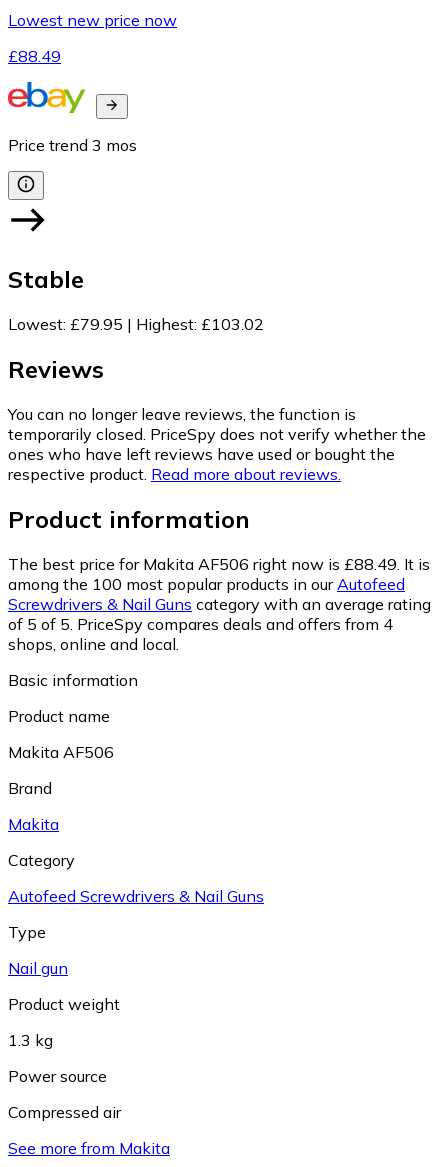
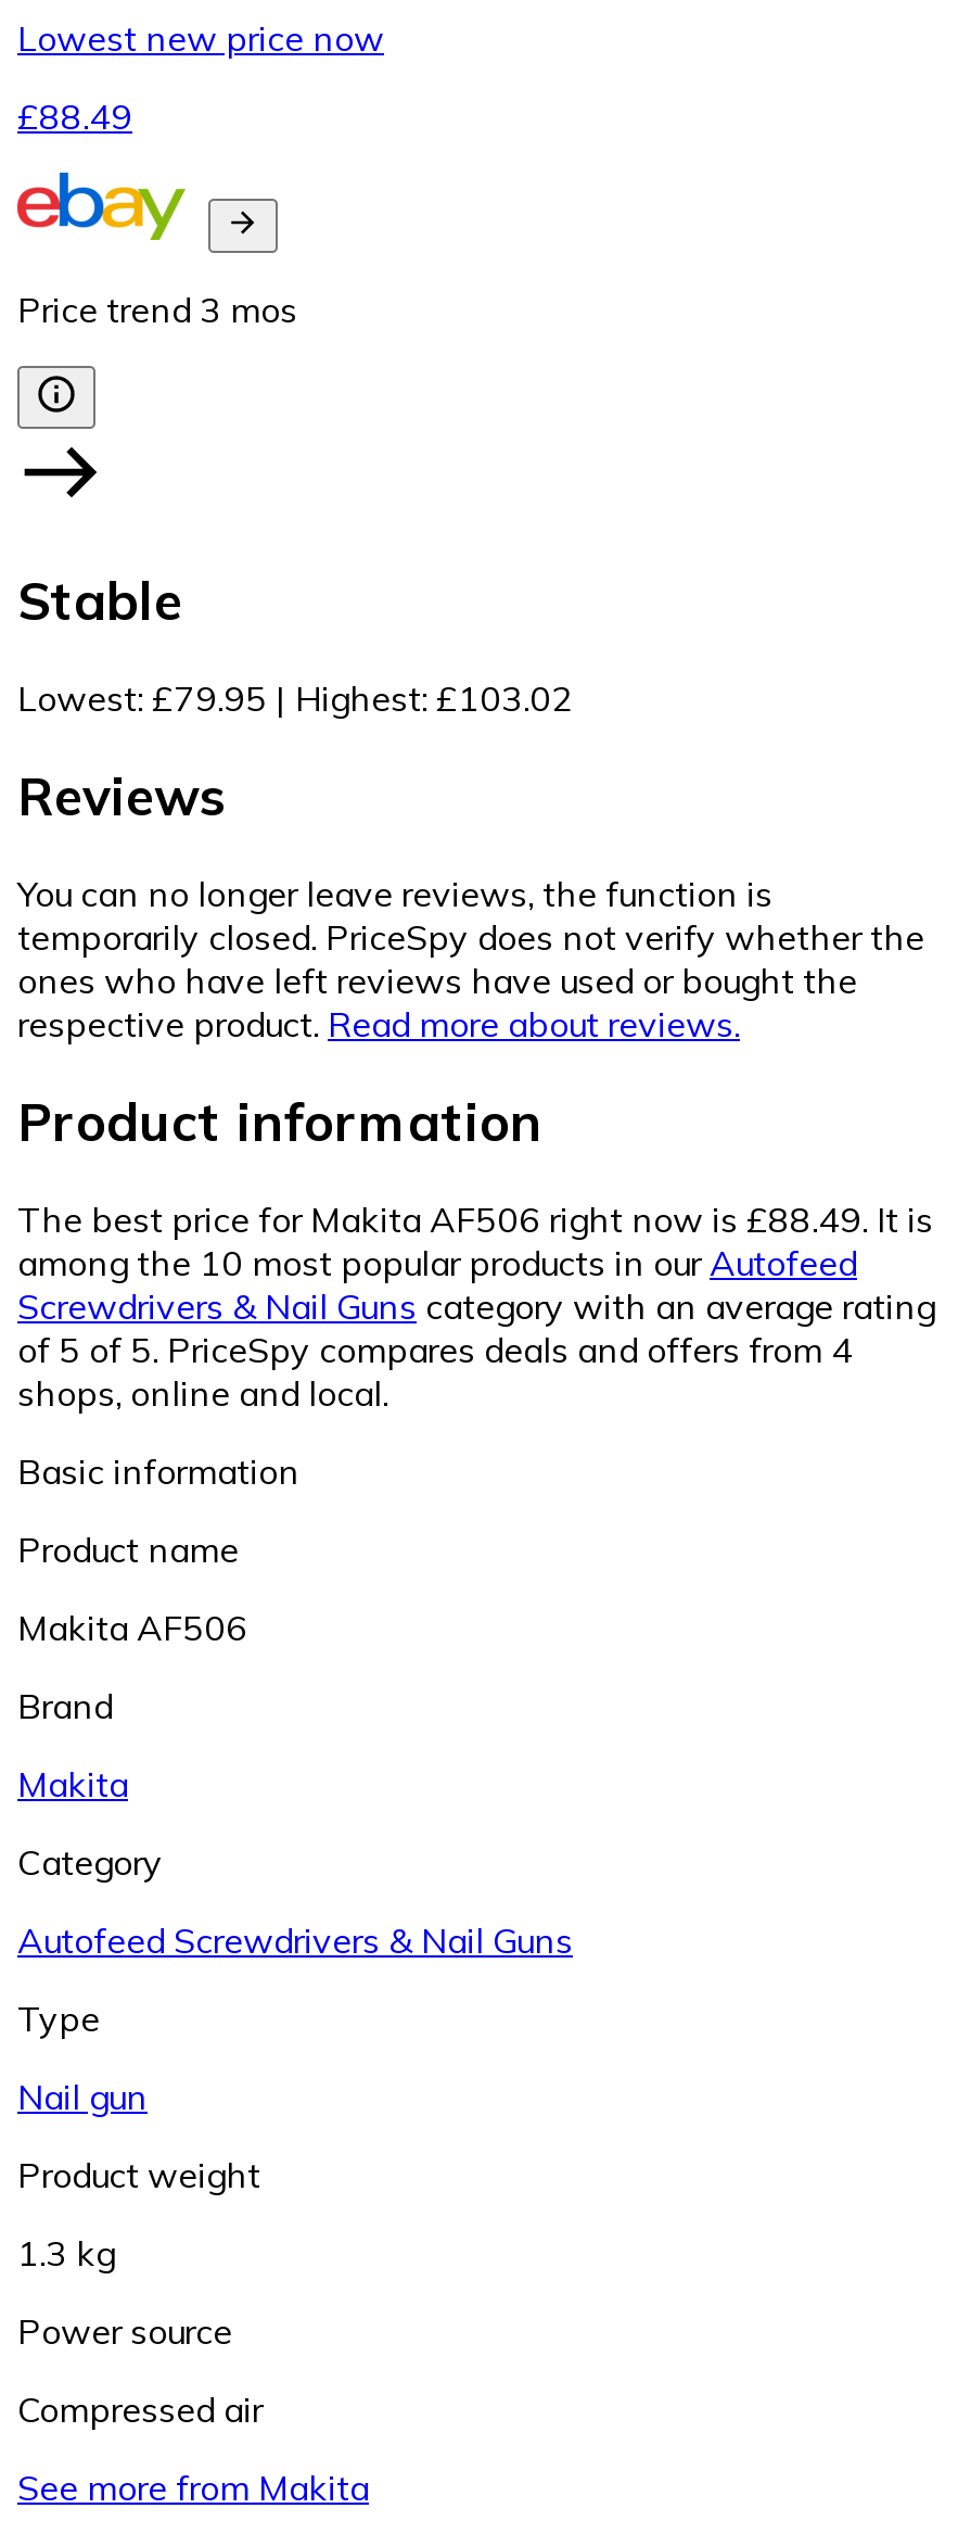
- among the 100 most popular products in our Autofeed
+ among the 10 most popular products in our Autofeed
